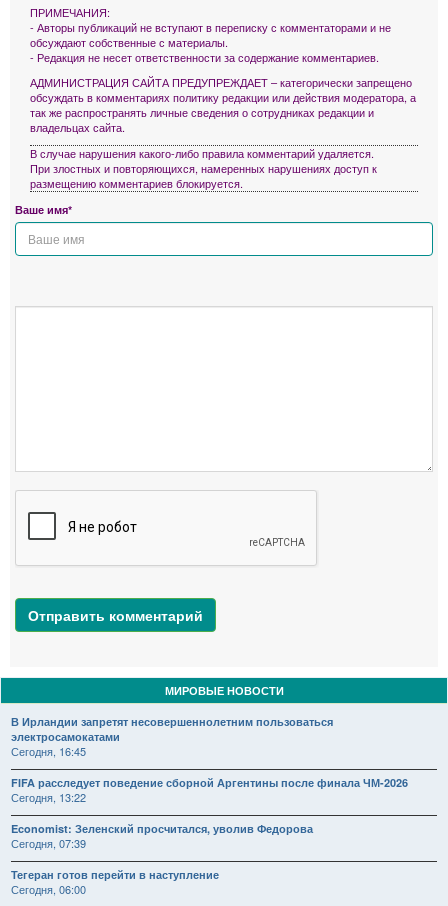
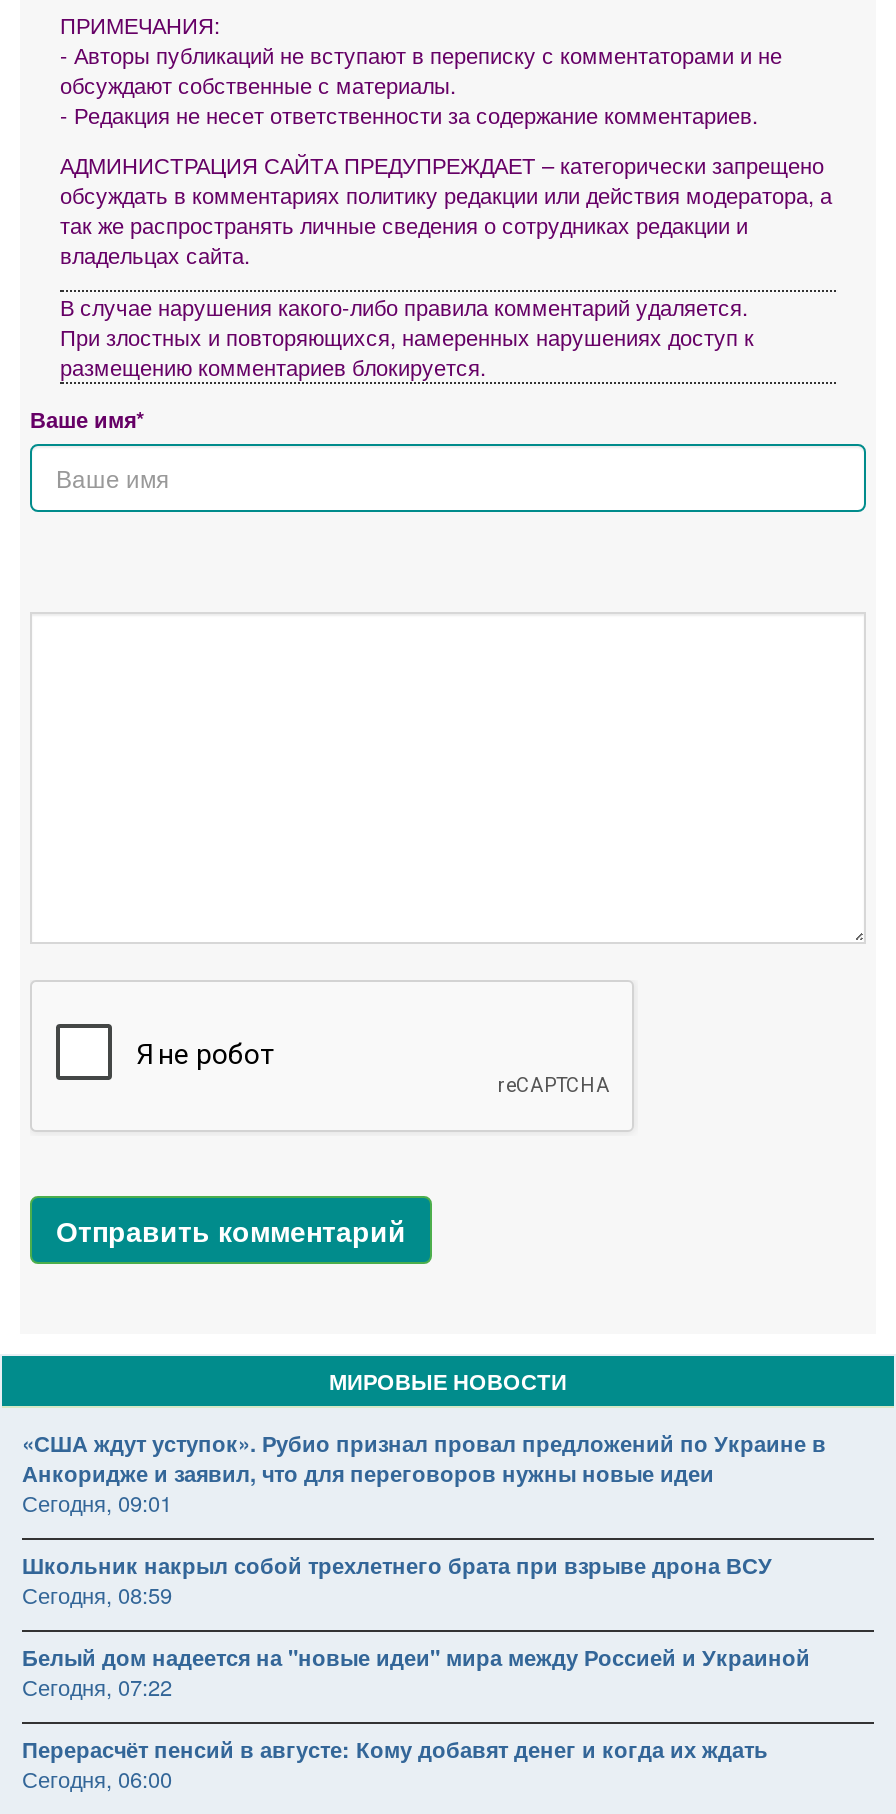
- В Ирландии запретят несовершеннолетним пользоваться
- электросамокатами
- Сегодня, 16:45
+ «США ждут уступок». Рубио признал провал предложений по Украине в
+ Анкоридже и заявил, что для переговоров нужны новые идеи
+ Сегодня, 09:01

- FIFA расследует поведение сборной Аргентины после финала ЧМ-2026
- Сегодня, 13:22
+ Школьник накрыл собой трехлетнего брата при взрыве дрона ВСУ
+ Сегодня, 08:59

- Economist: Зеленский просчитался, уволив Федорова
- Сегодня, 07:39
+ Белый дом надеется на "новые идеи" мира между Россией и Украиной
+ Сегодня, 07:22

- Тегеран готов перейти в наступление
+ Перерасчёт пенсий в августе: Кому добавят денег и когда их ждать
